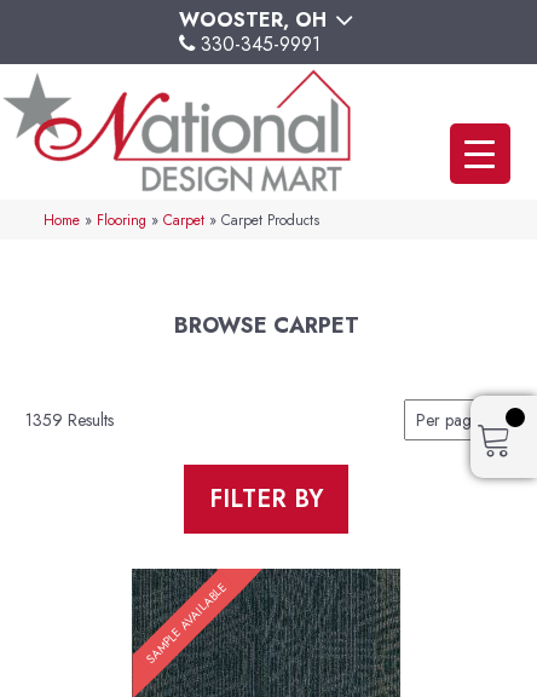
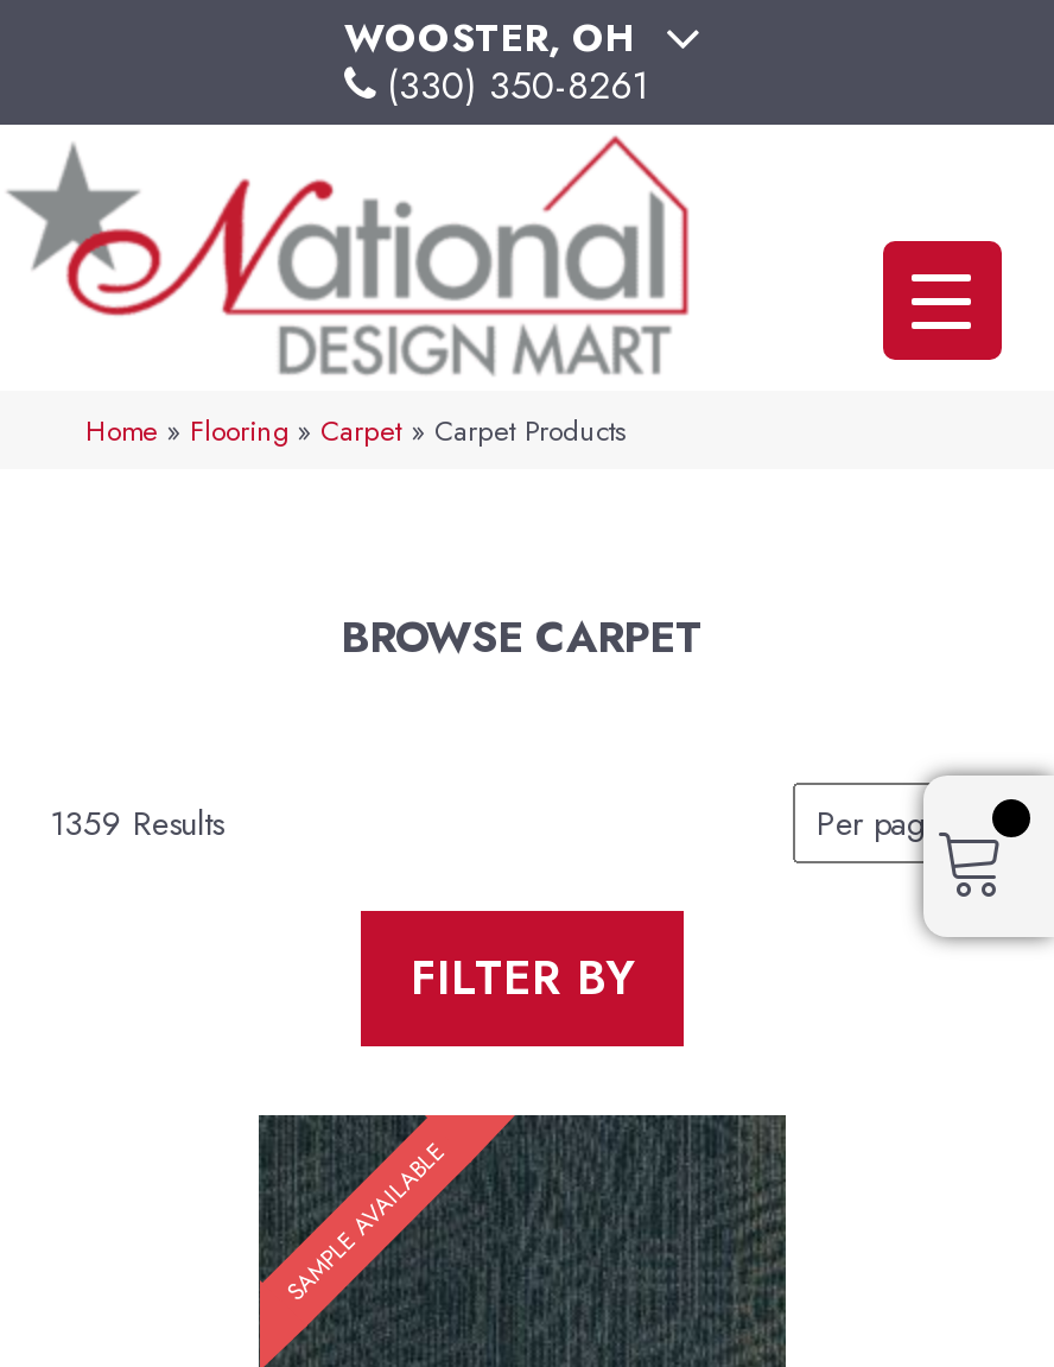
- 330-345-9991
+ (330) 350-8261
